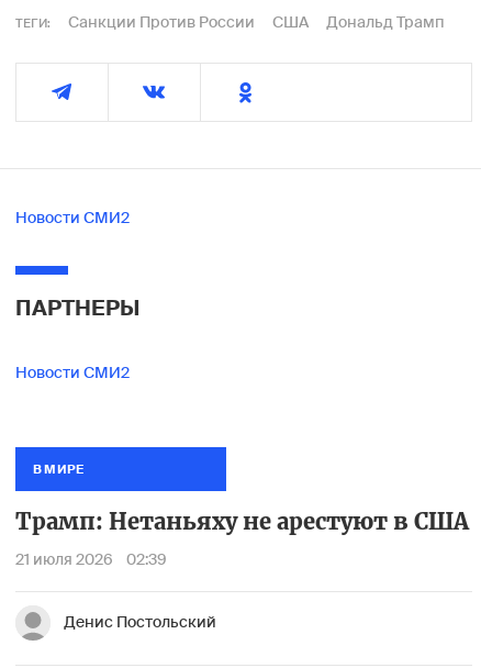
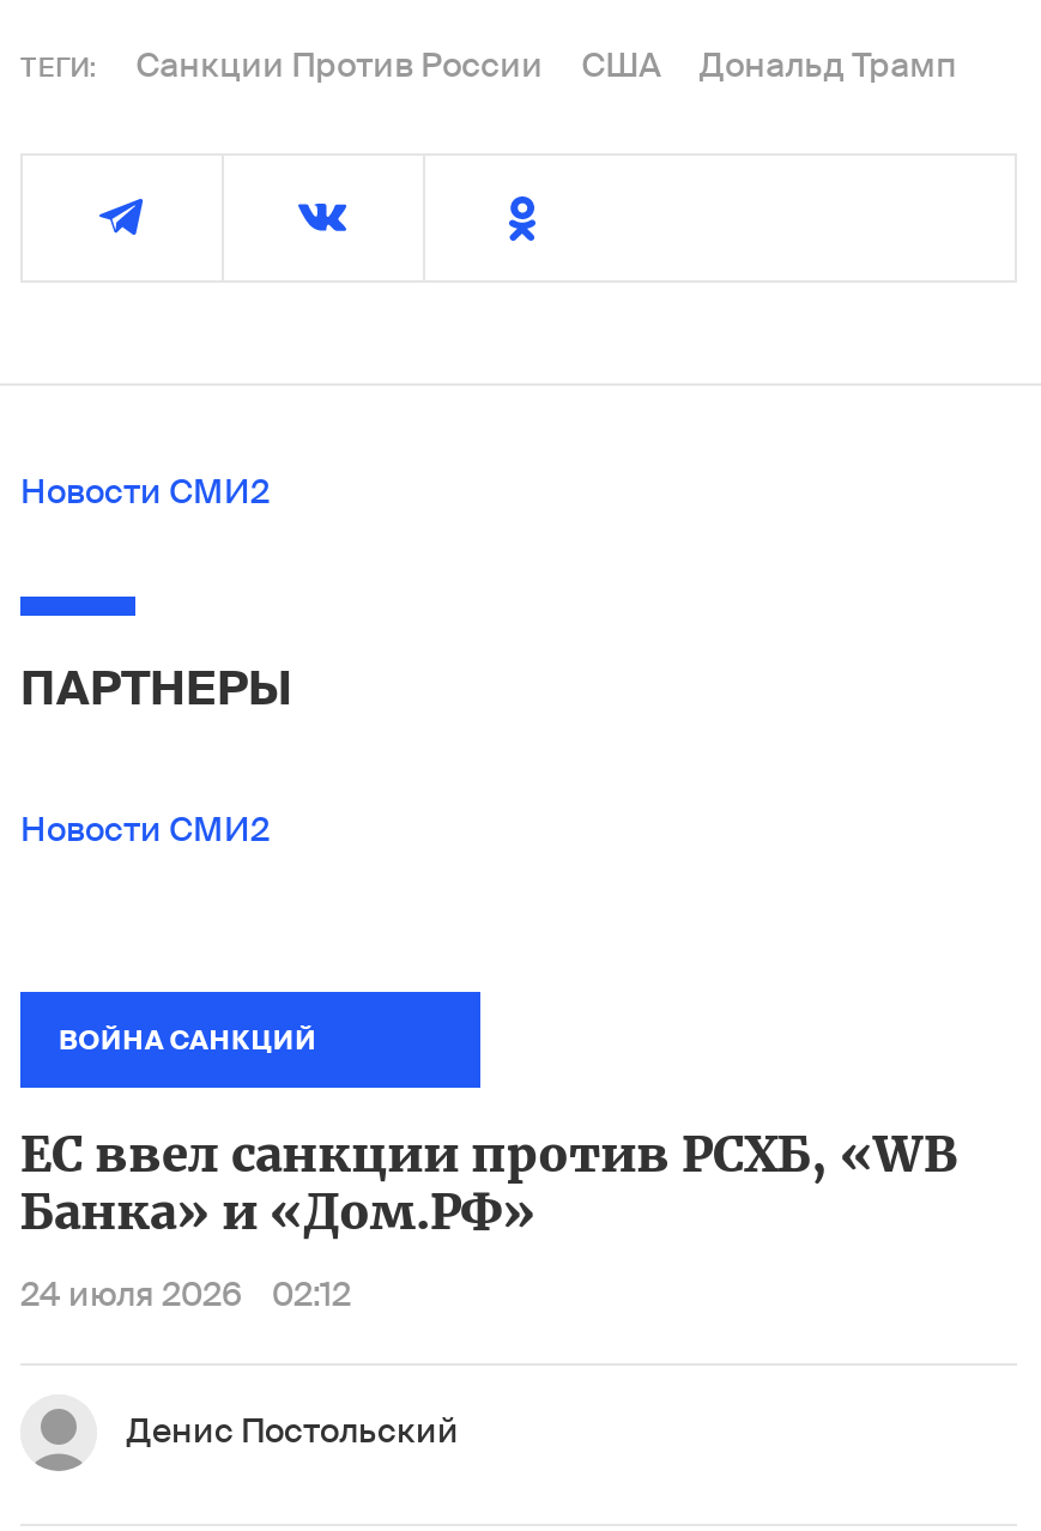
- В МИРЕ
+ ВОЙНА САНКЦИЙ

- Трамп: Нетаньяху не арестуют в США
+ ЕС ввел санкции против РСХБ, «WB
+ Банка» и «Дом.РФ»

- 21 июля 2026
- 02:39
+ 24 июля 2026
+ 02:12
